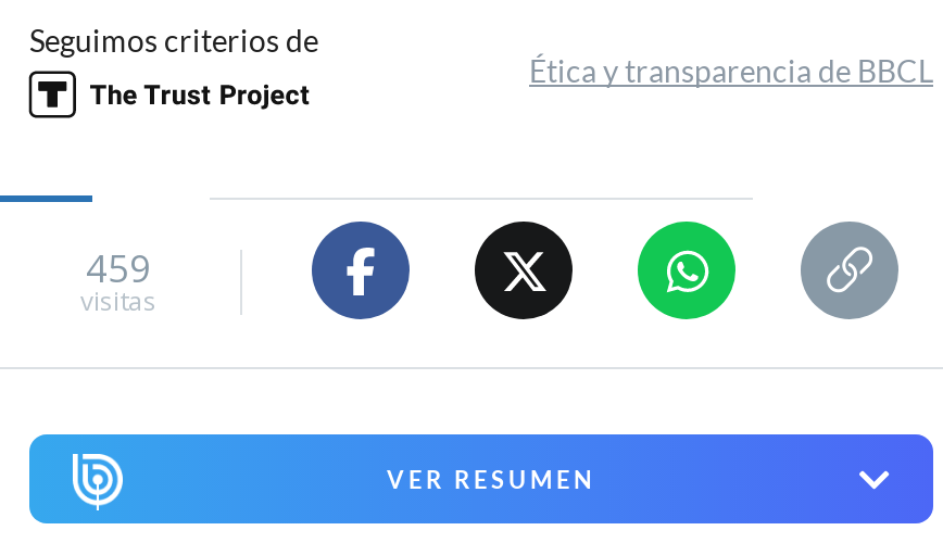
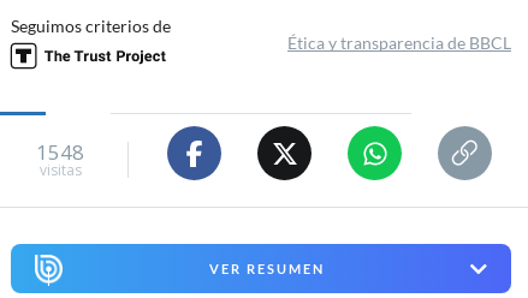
- 459
+ 1548
